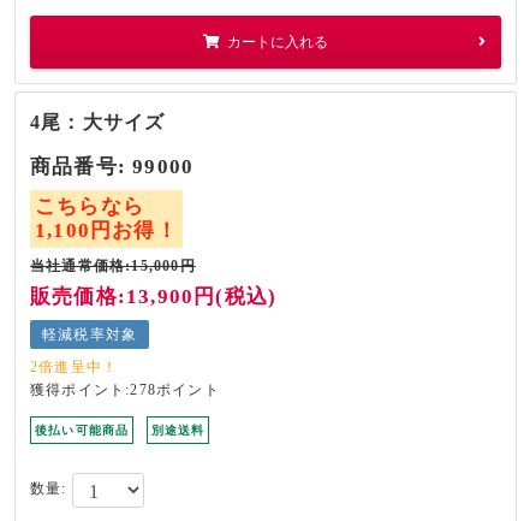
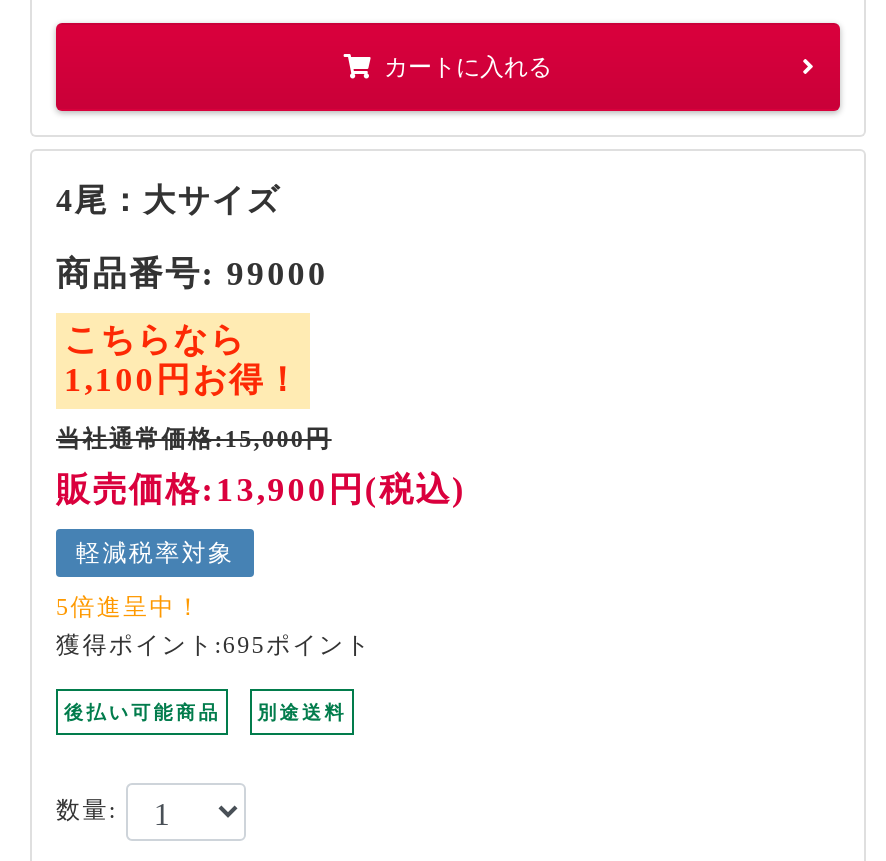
- 2倍進呈中！
- 獲得ポイント:278ポイント
+ 獲得ポイント:695ポイント
